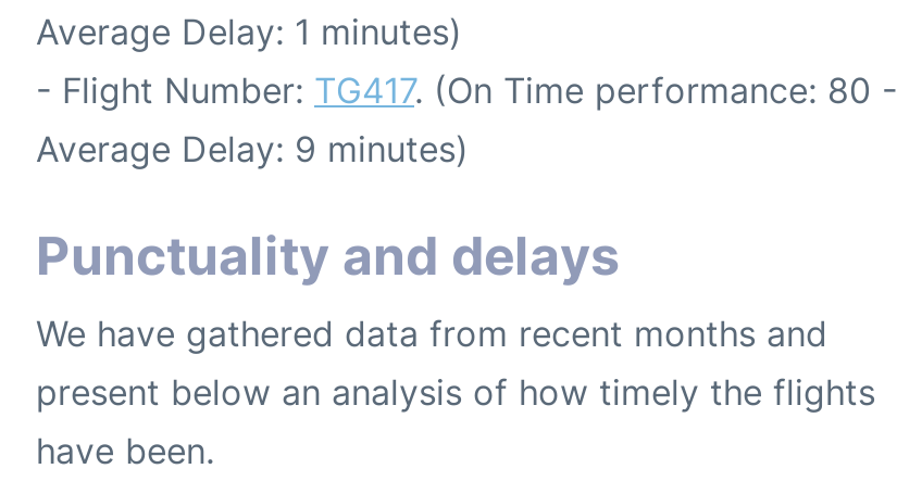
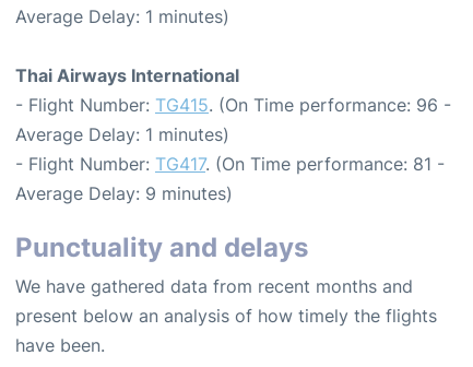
- - Flight Number: TG417. (On Time performance: 80 -
+ Thai Airways International
+ - Flight Number: TG415. (On Time performance: 96 -
+ Average Delay: 1 minutes)
+ - Flight Number: TG417. (On Time performance: 81 -
